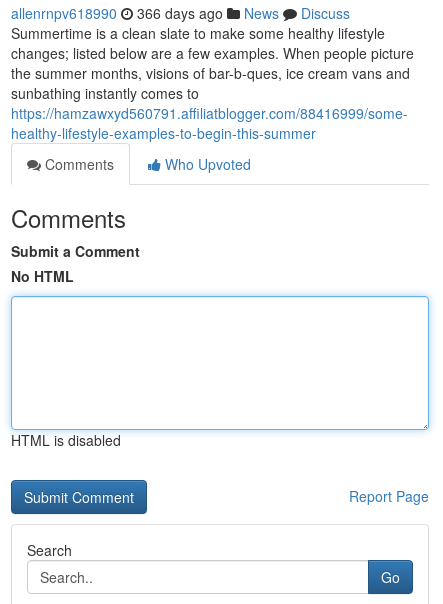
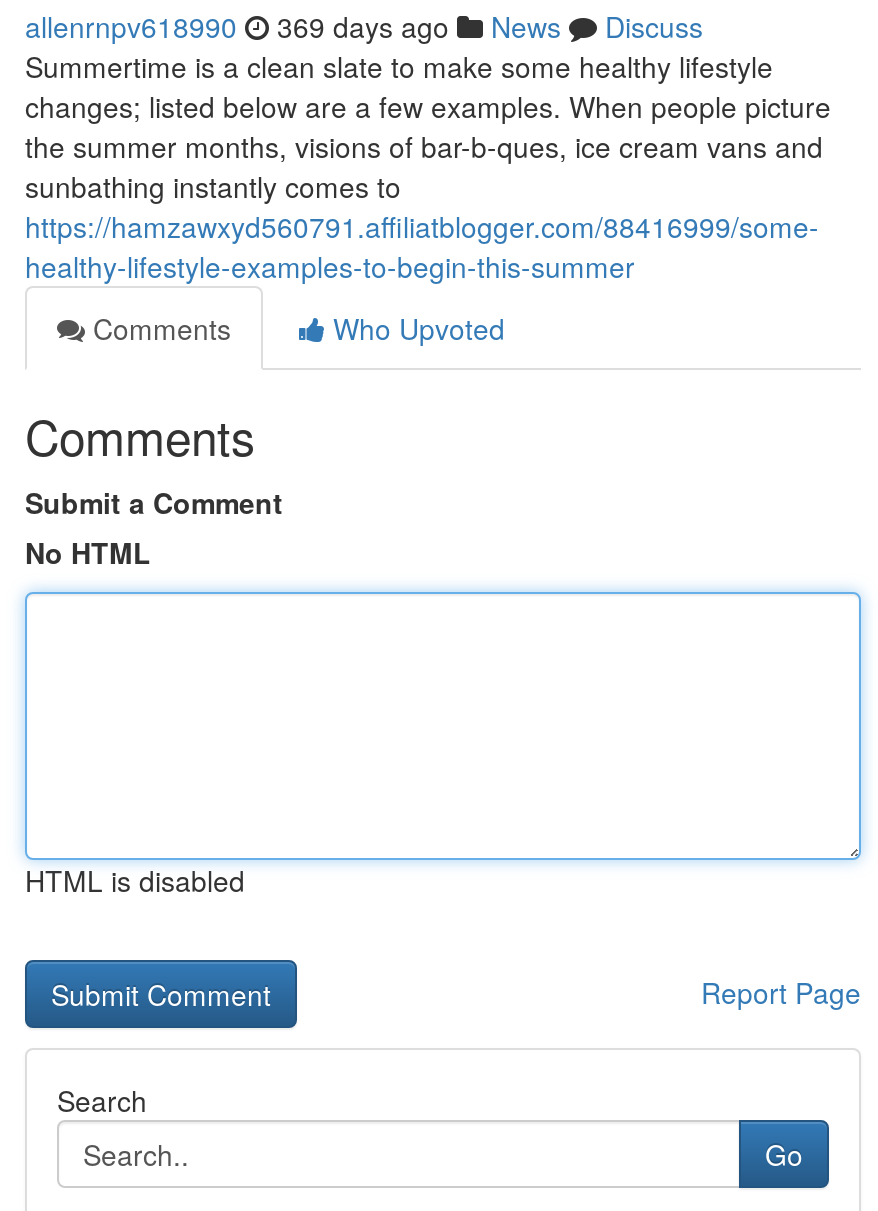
- allenrnpv618990 366 days ago News Discuss
+ allenrnpv618990 369 days ago News Discuss
